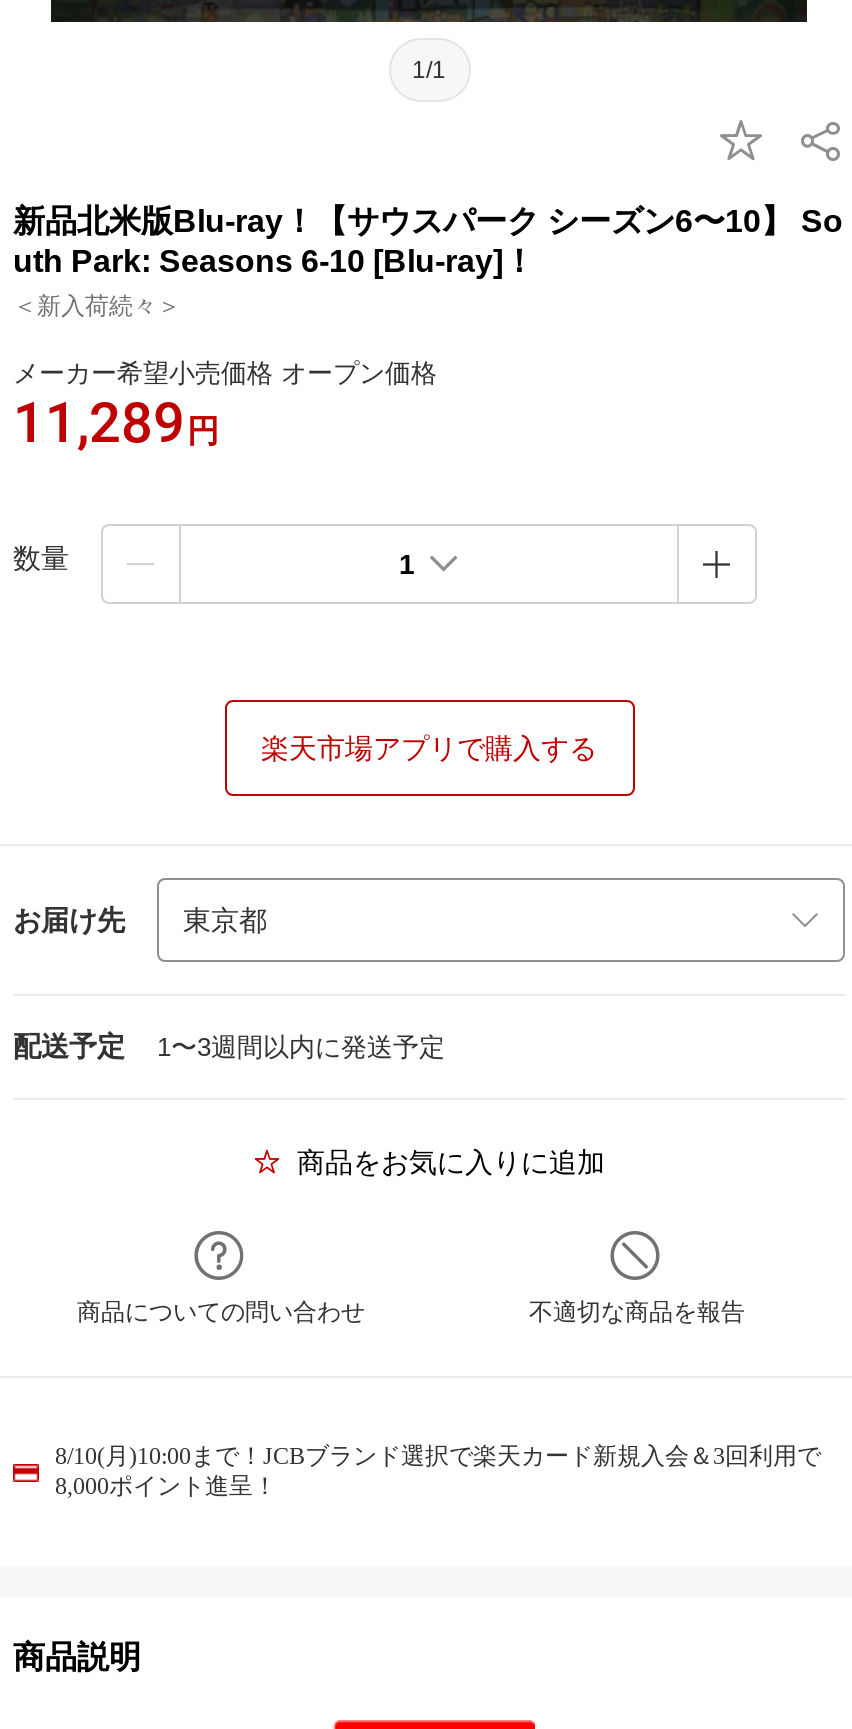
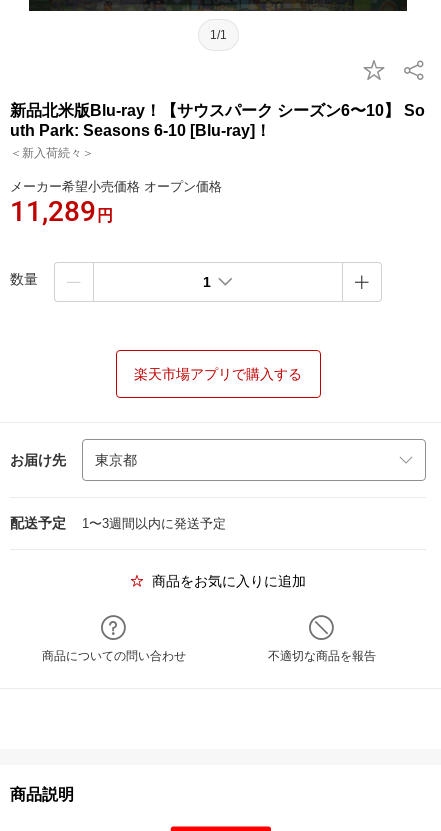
- 8/10(月)10:00まで！JCBブランド選択で楽天カード新規入会＆3回利用で
- 8,000ポイント進呈！
